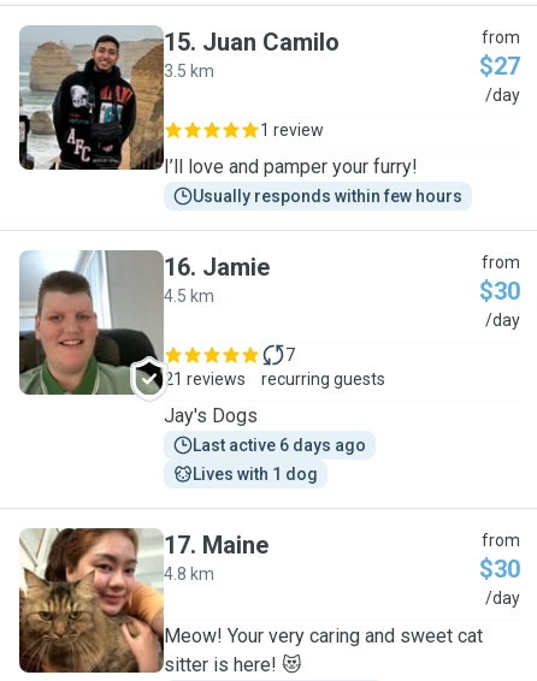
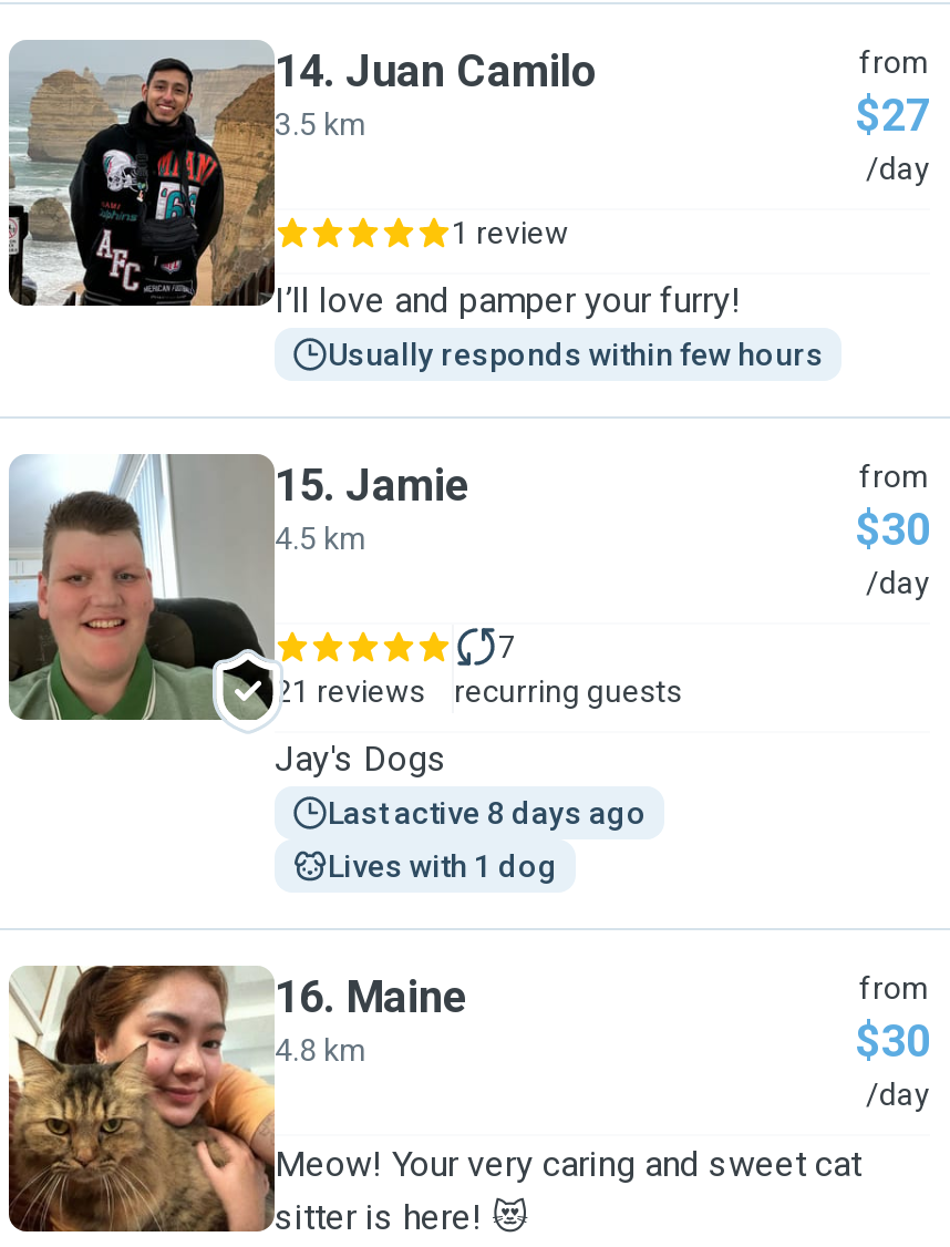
- 15. Juan Camilo
+ 14. Juan Camilo

- 16. Jamie
+ 15. Jamie

- Last active 6 days ago
+ Last active 8 days ago

- 17. Maine
+ 16. Maine
